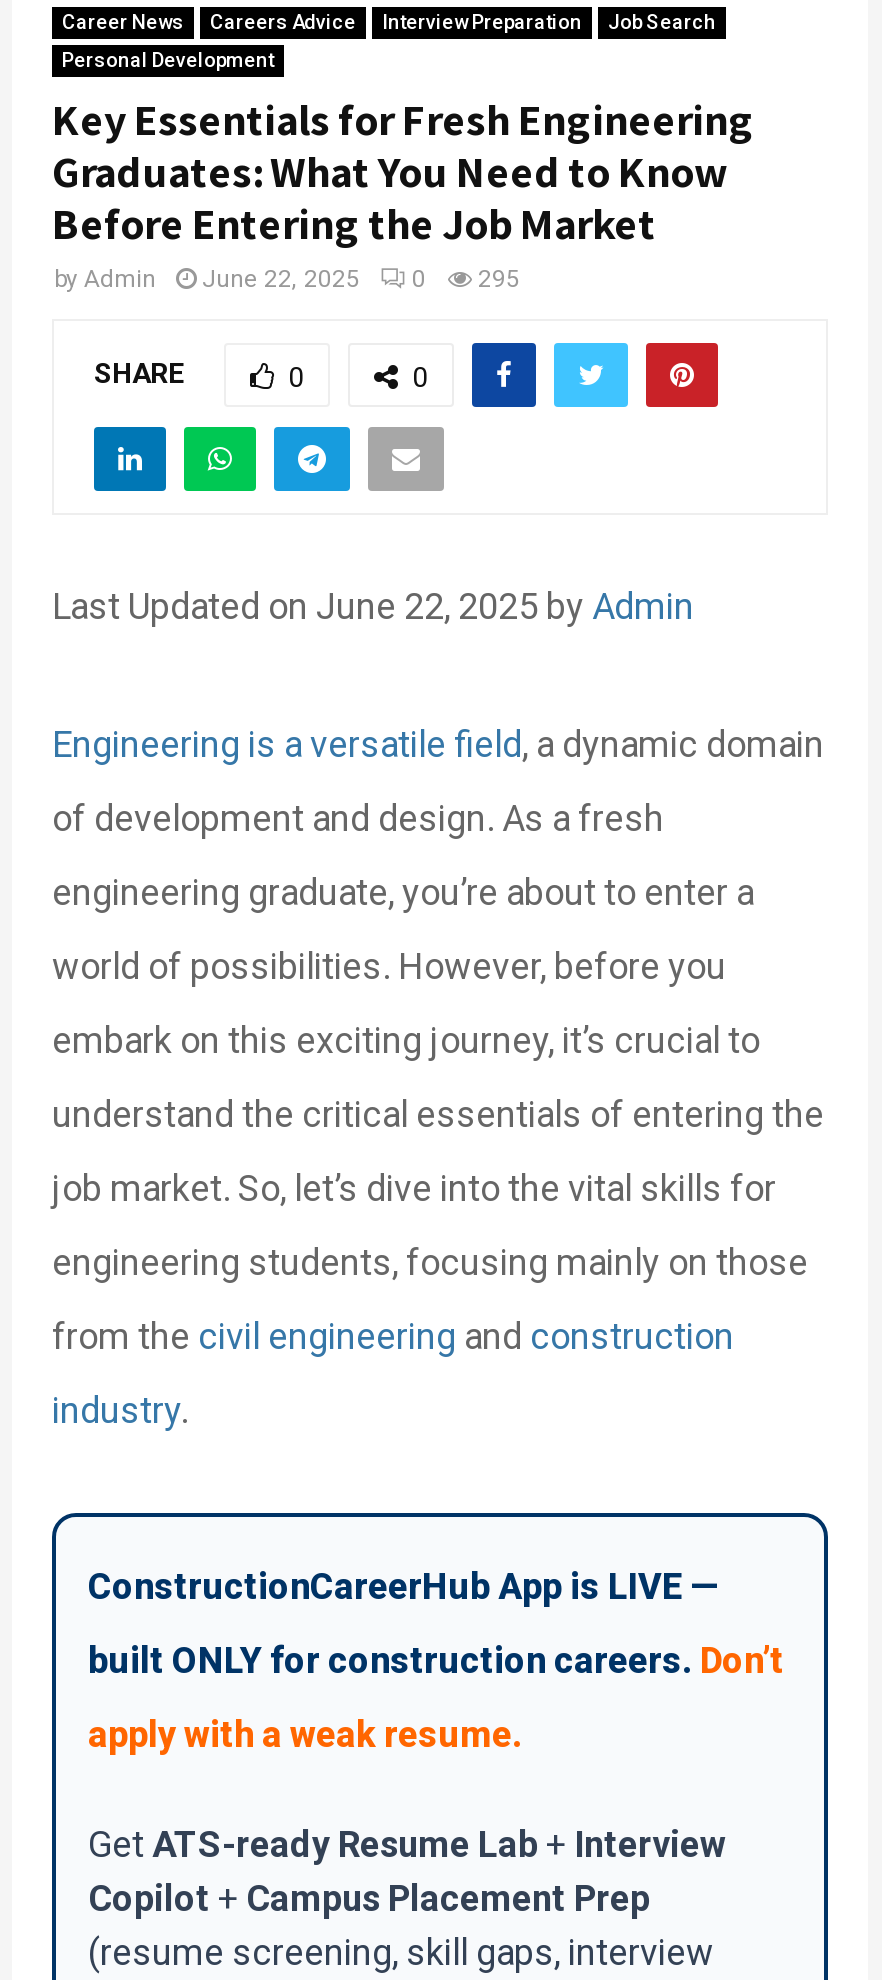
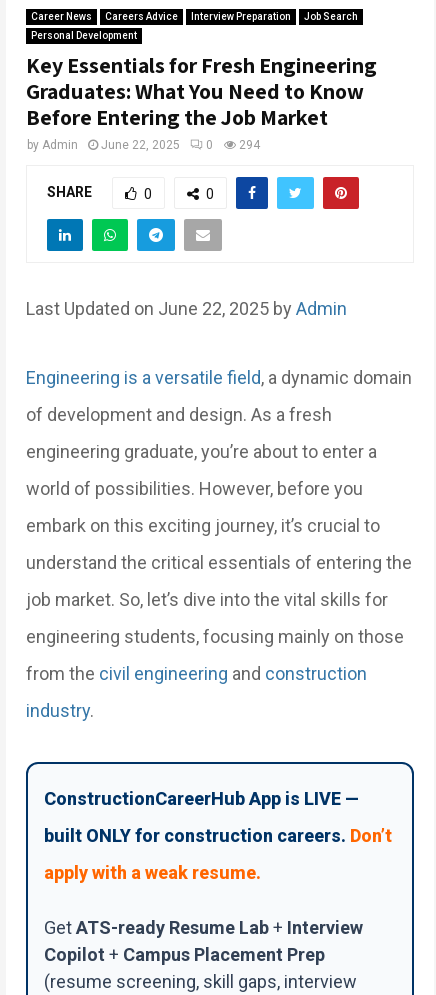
- by Admin June 22, 2025 0 295
+ by Admin June 22, 2025 0 294
